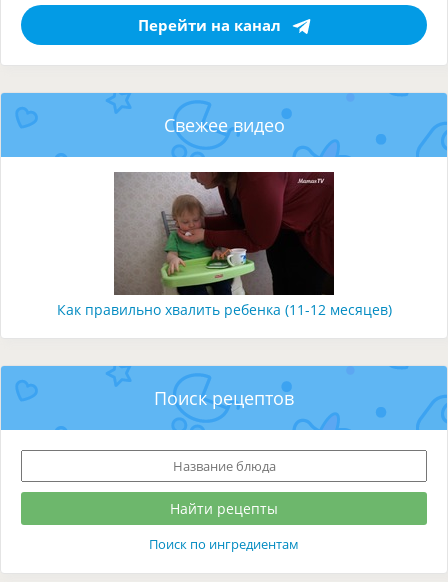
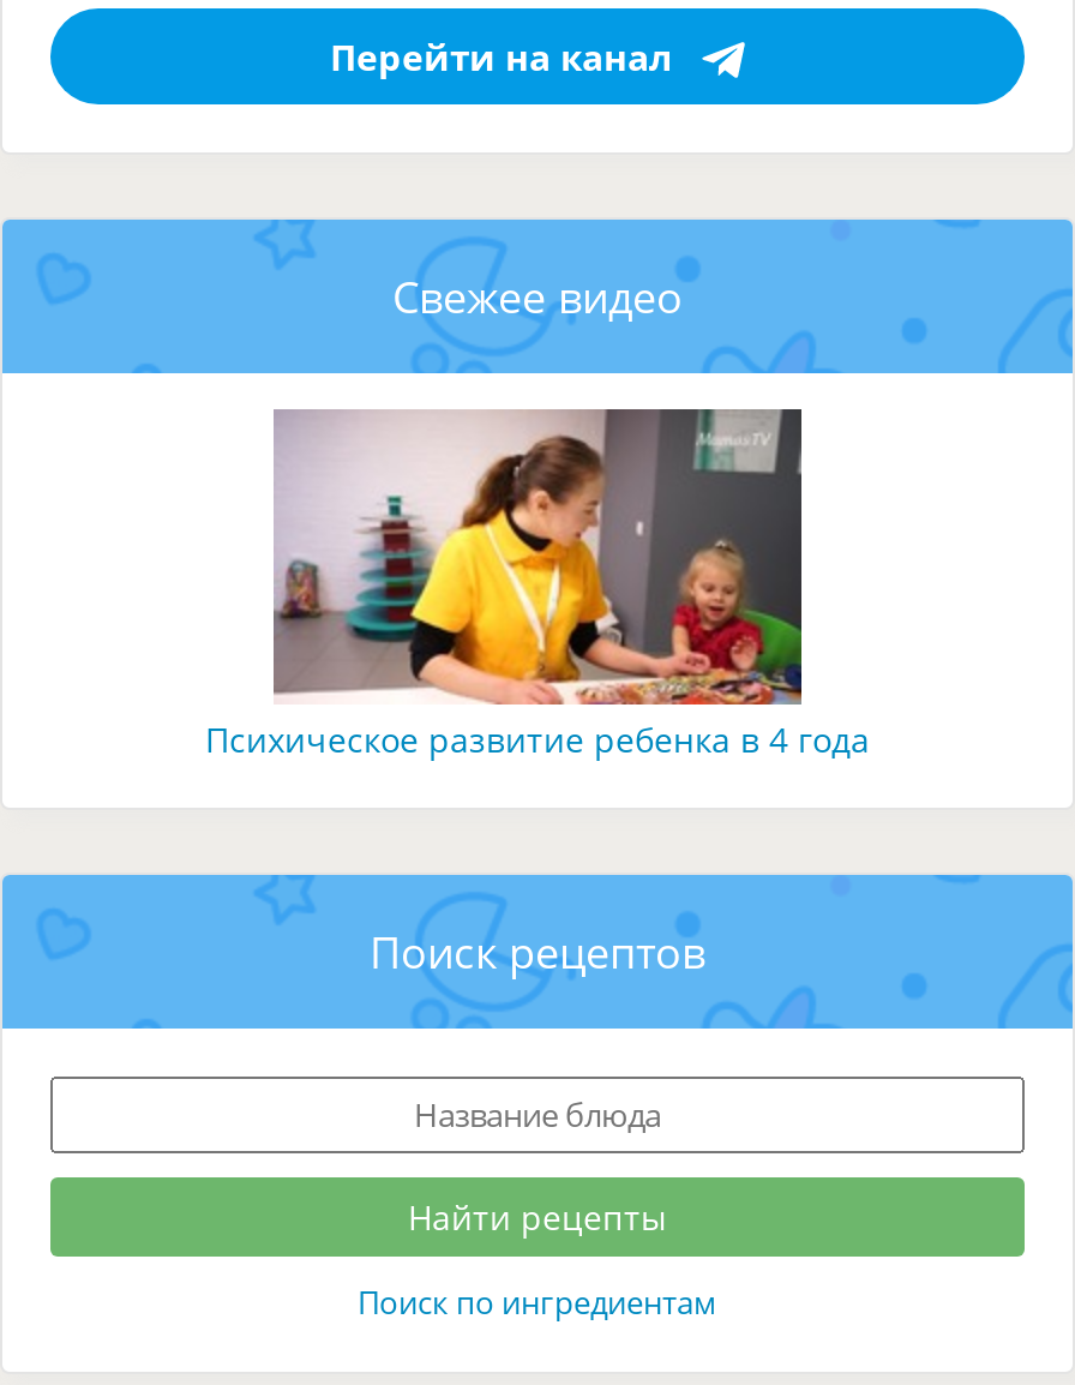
- [image]
- Как правильно хвалить ребенка (11-12 месяцев)
+ [image]
+ Психическое развитие ребенка в 4 года
